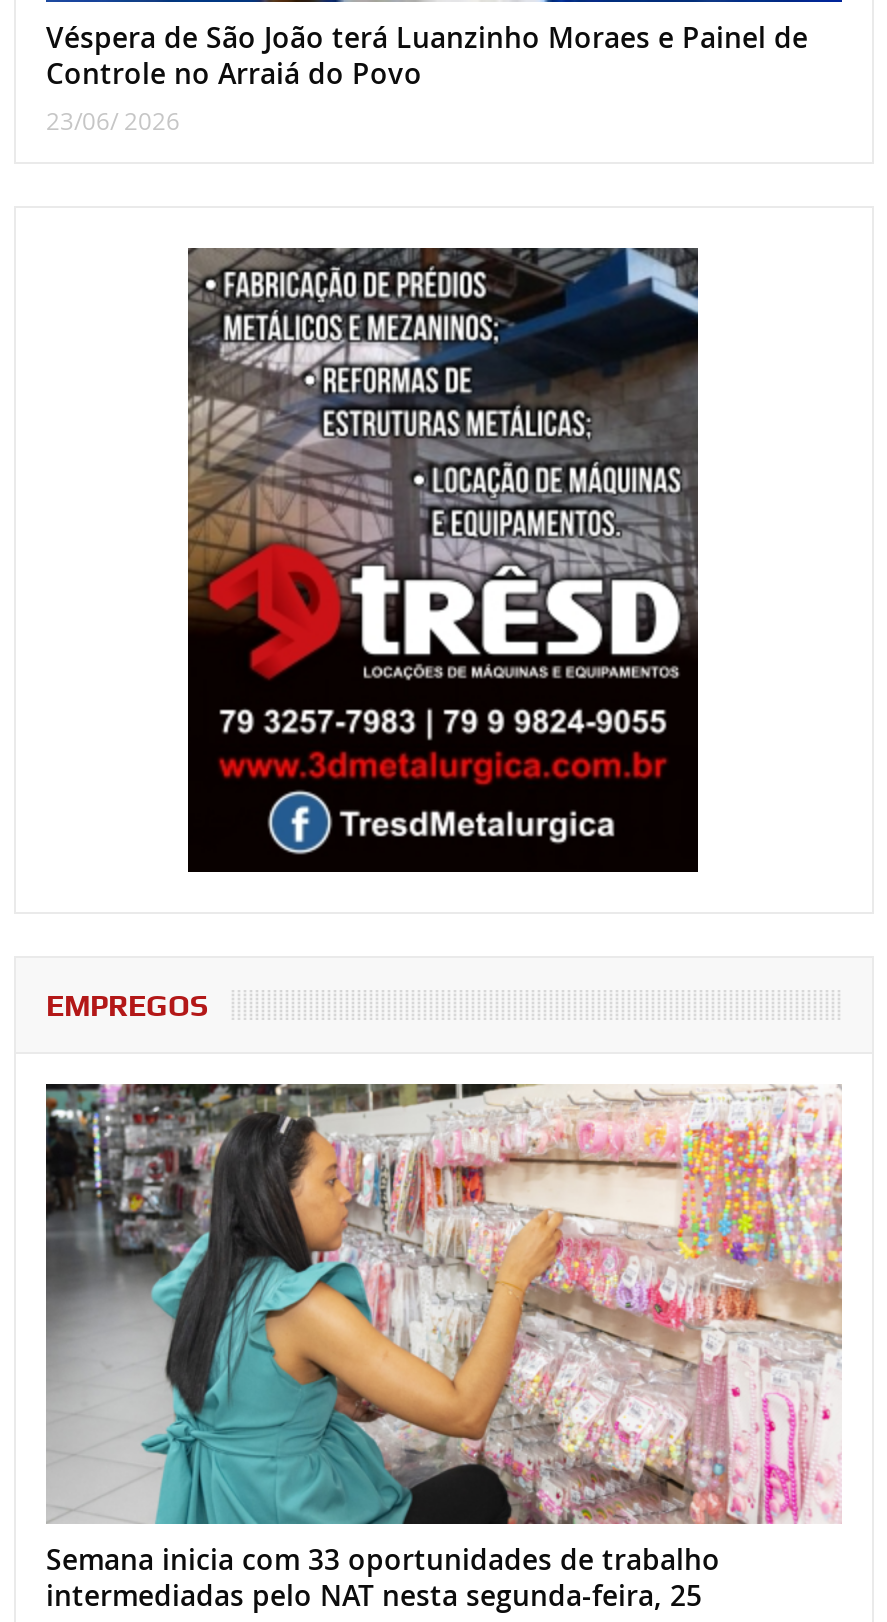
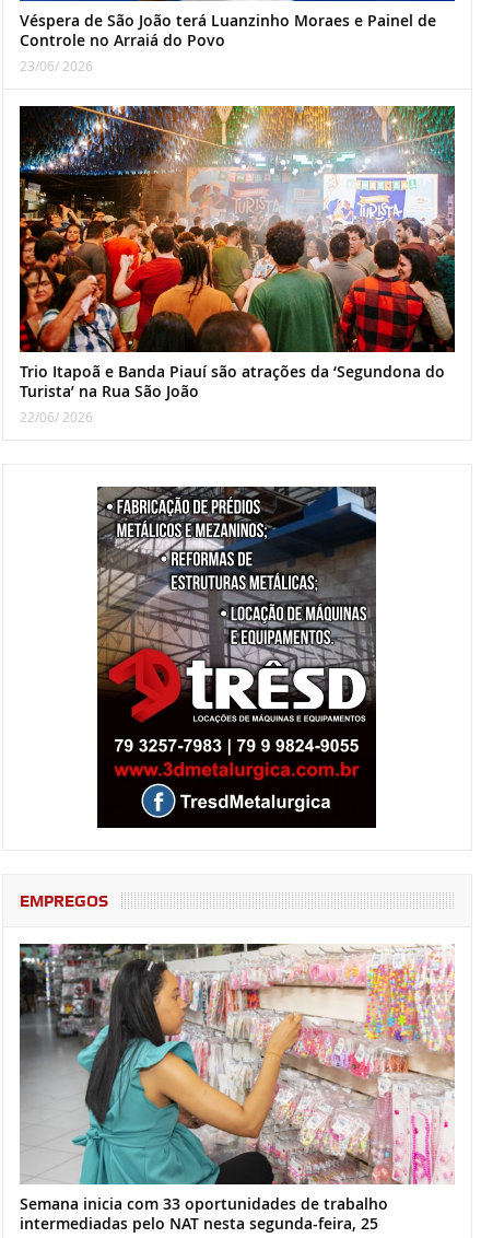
+ [image]
+ Trio Itapoã e Banda Piauí são atrações da ‘Segundona do
+ Turista’ na Rua São João
+ 22/06/ 2026
